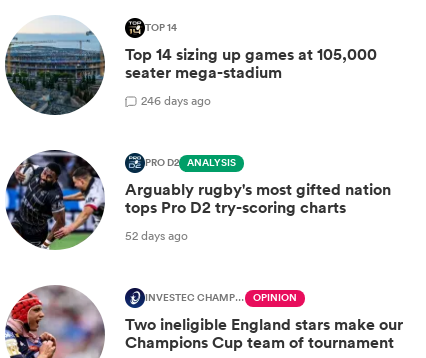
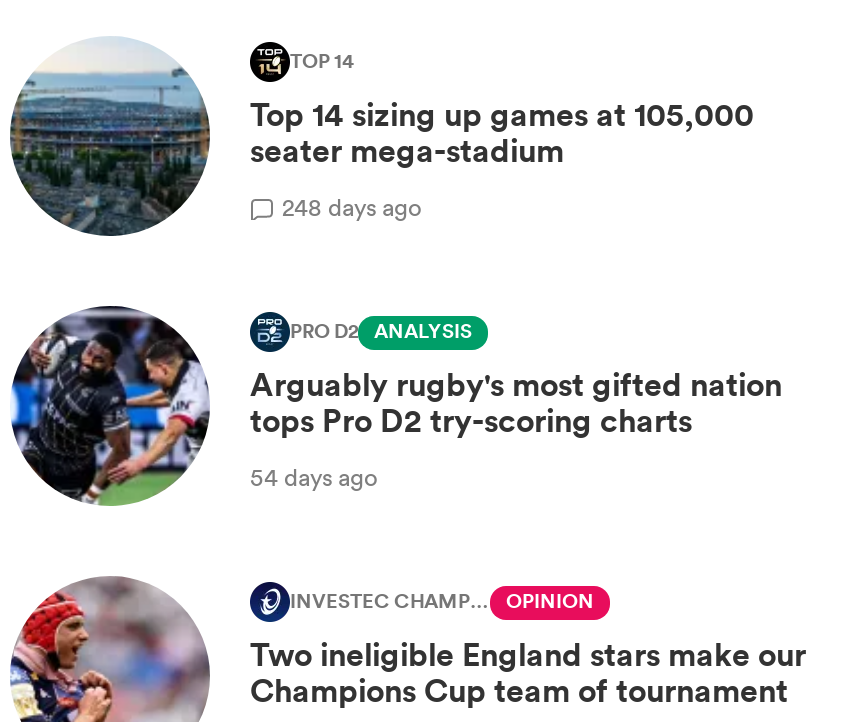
- 246 days ago
+ 248 days ago

- 52 days ago
+ 54 days ago
